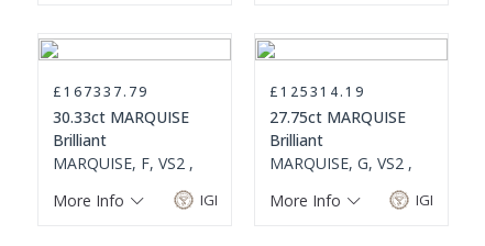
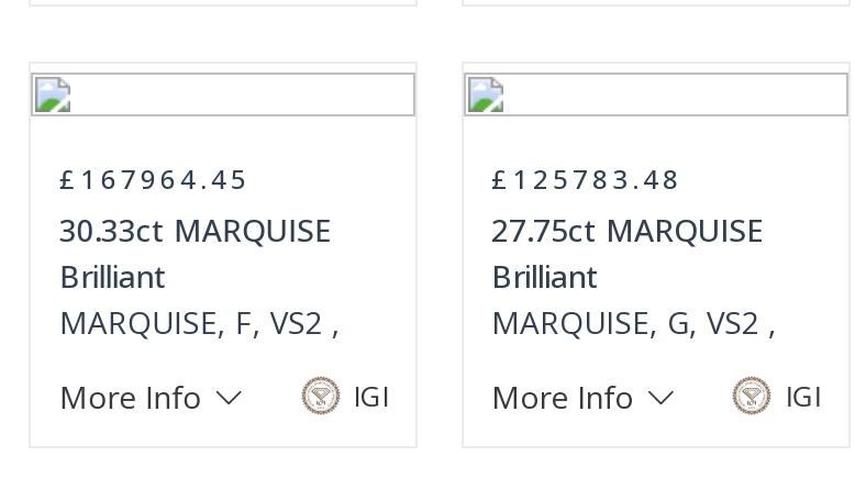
- £167337.79
+ £167964.45

- £125314.19
+ £125783.48
